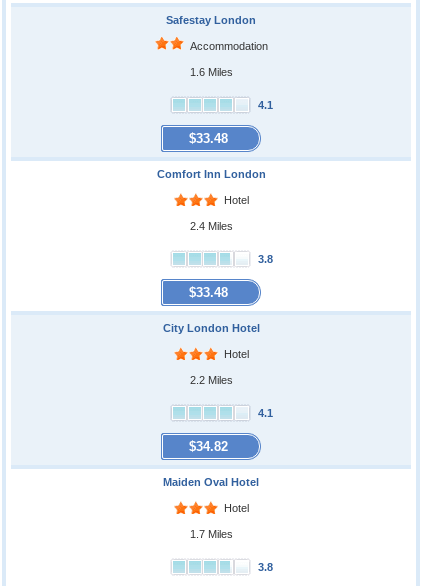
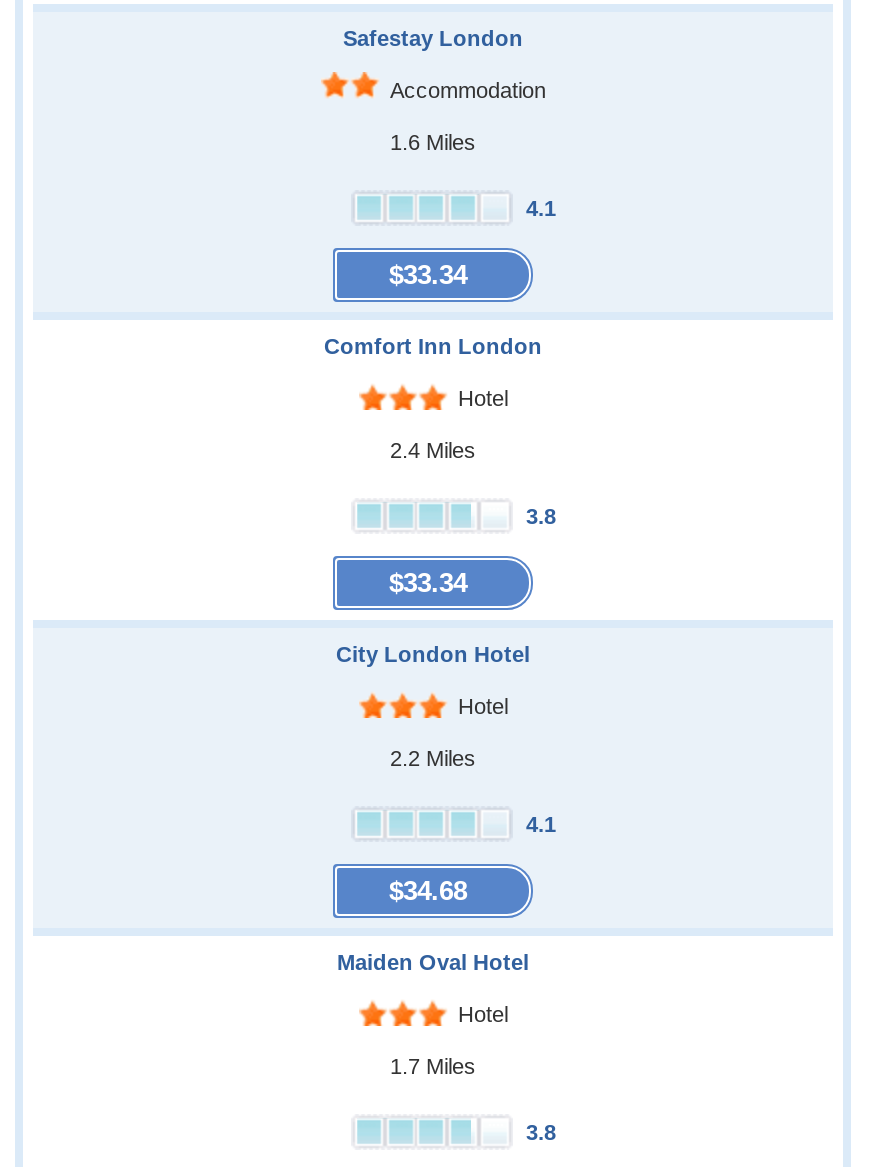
- $33.48
+ $33.34

- $33.48
+ $33.34

- $34.82
+ $34.68
